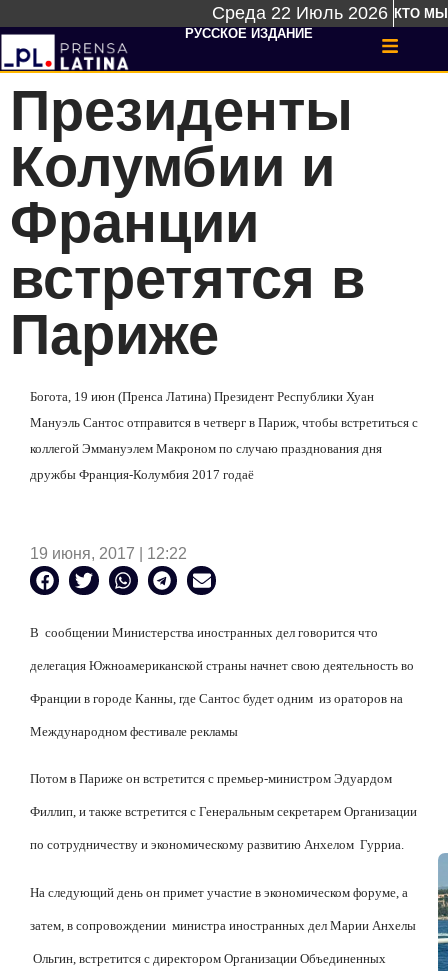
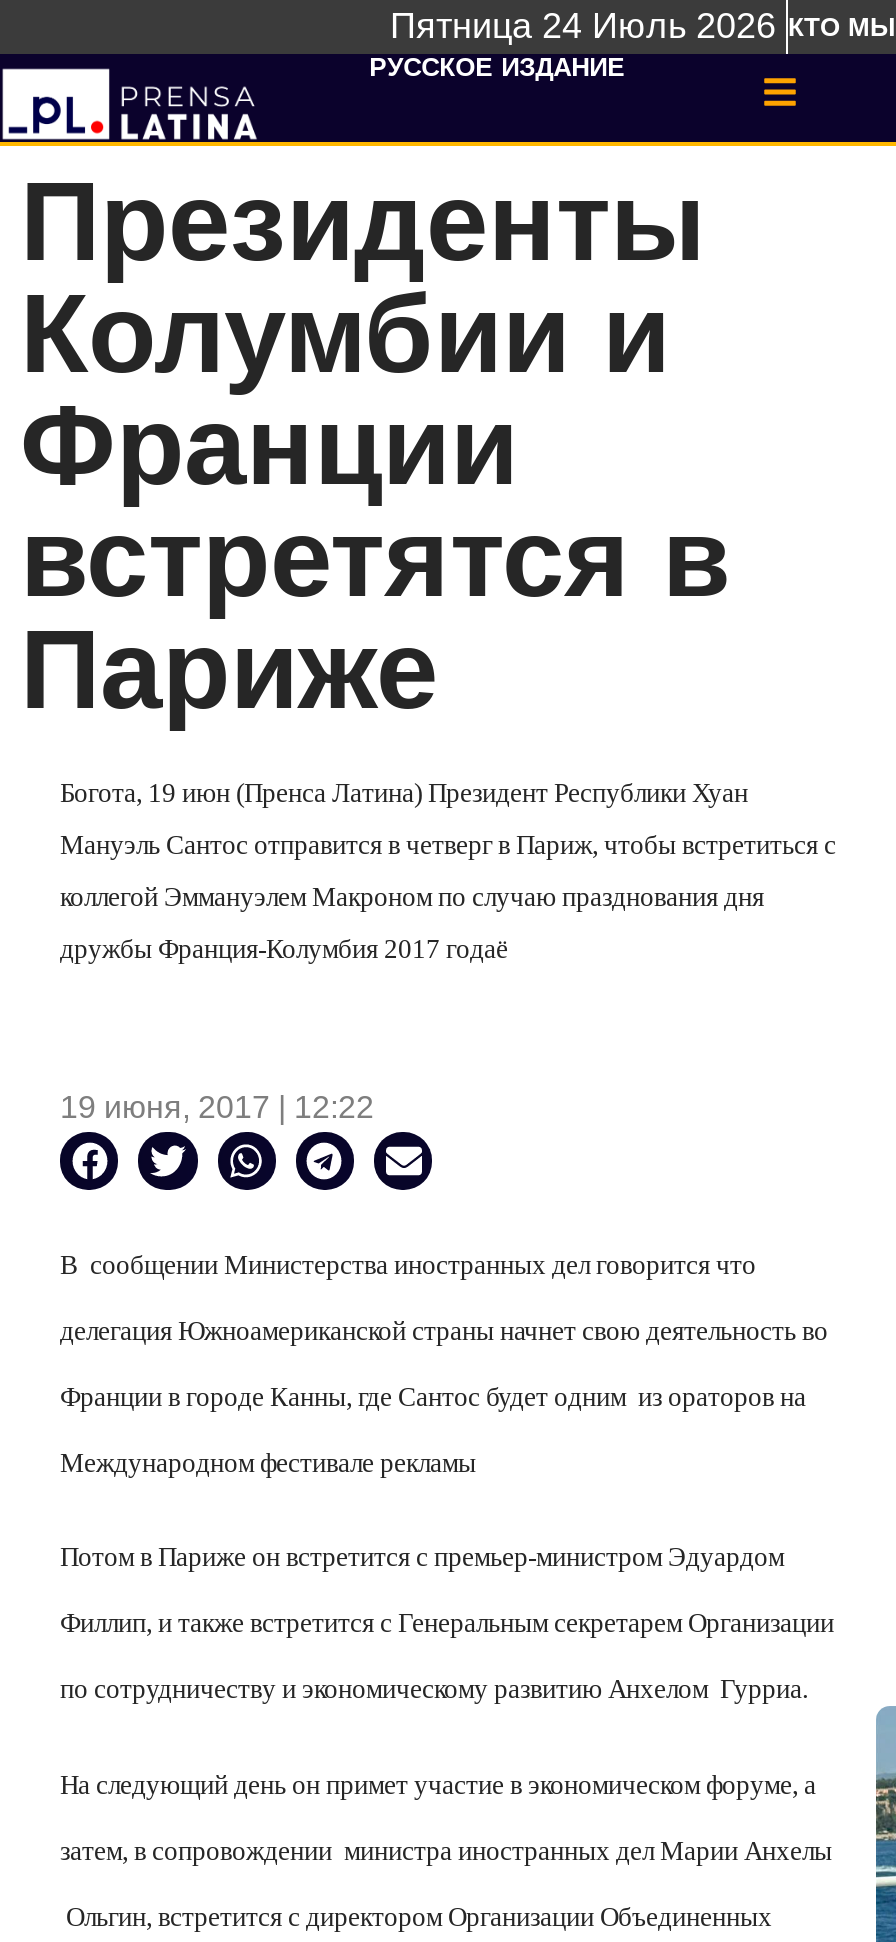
- Среда 22 Июль 2026 КТО МЫ
+ Пятница 24 Июль 2026 КТО МЫ
